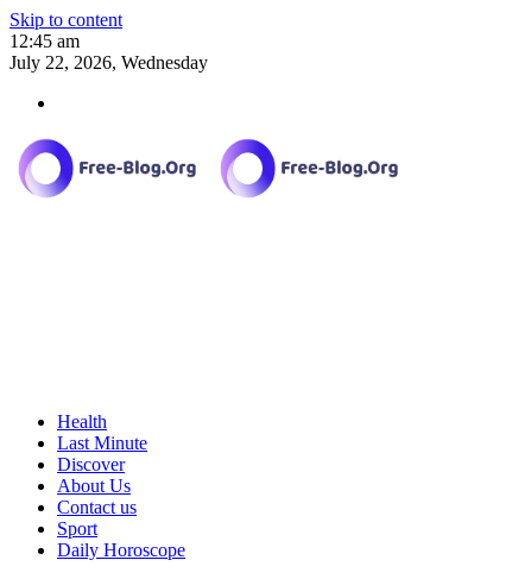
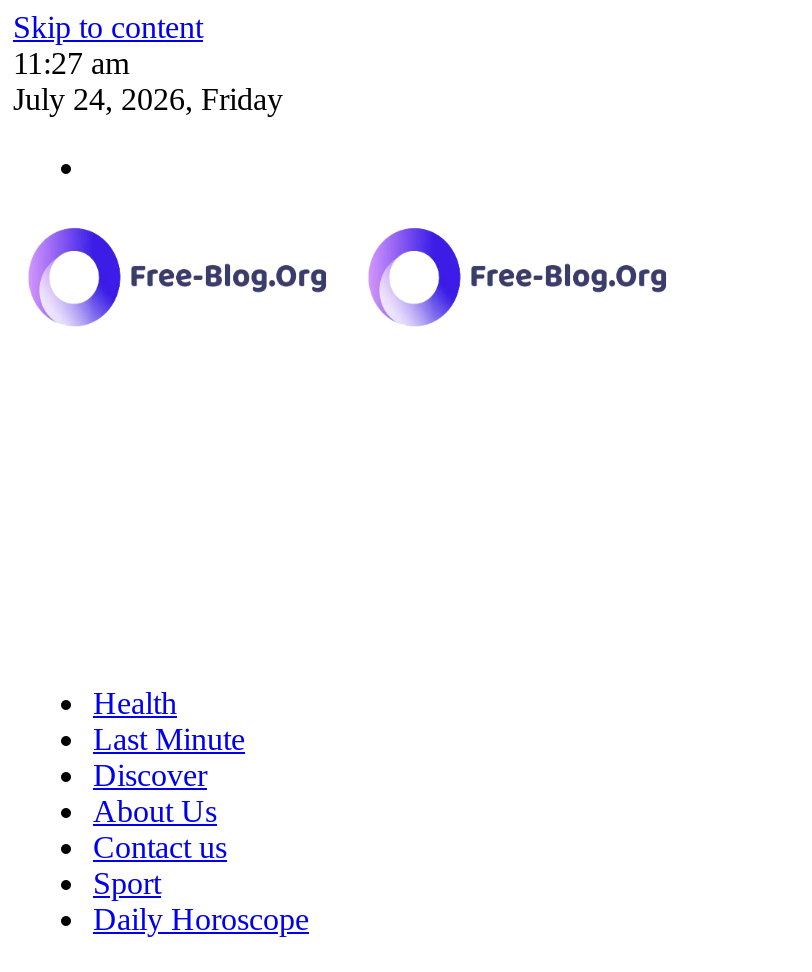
- 12:45 am
+ 11:27 am

- July 22, 2026, Wednesday
+ July 24, 2026, Friday
